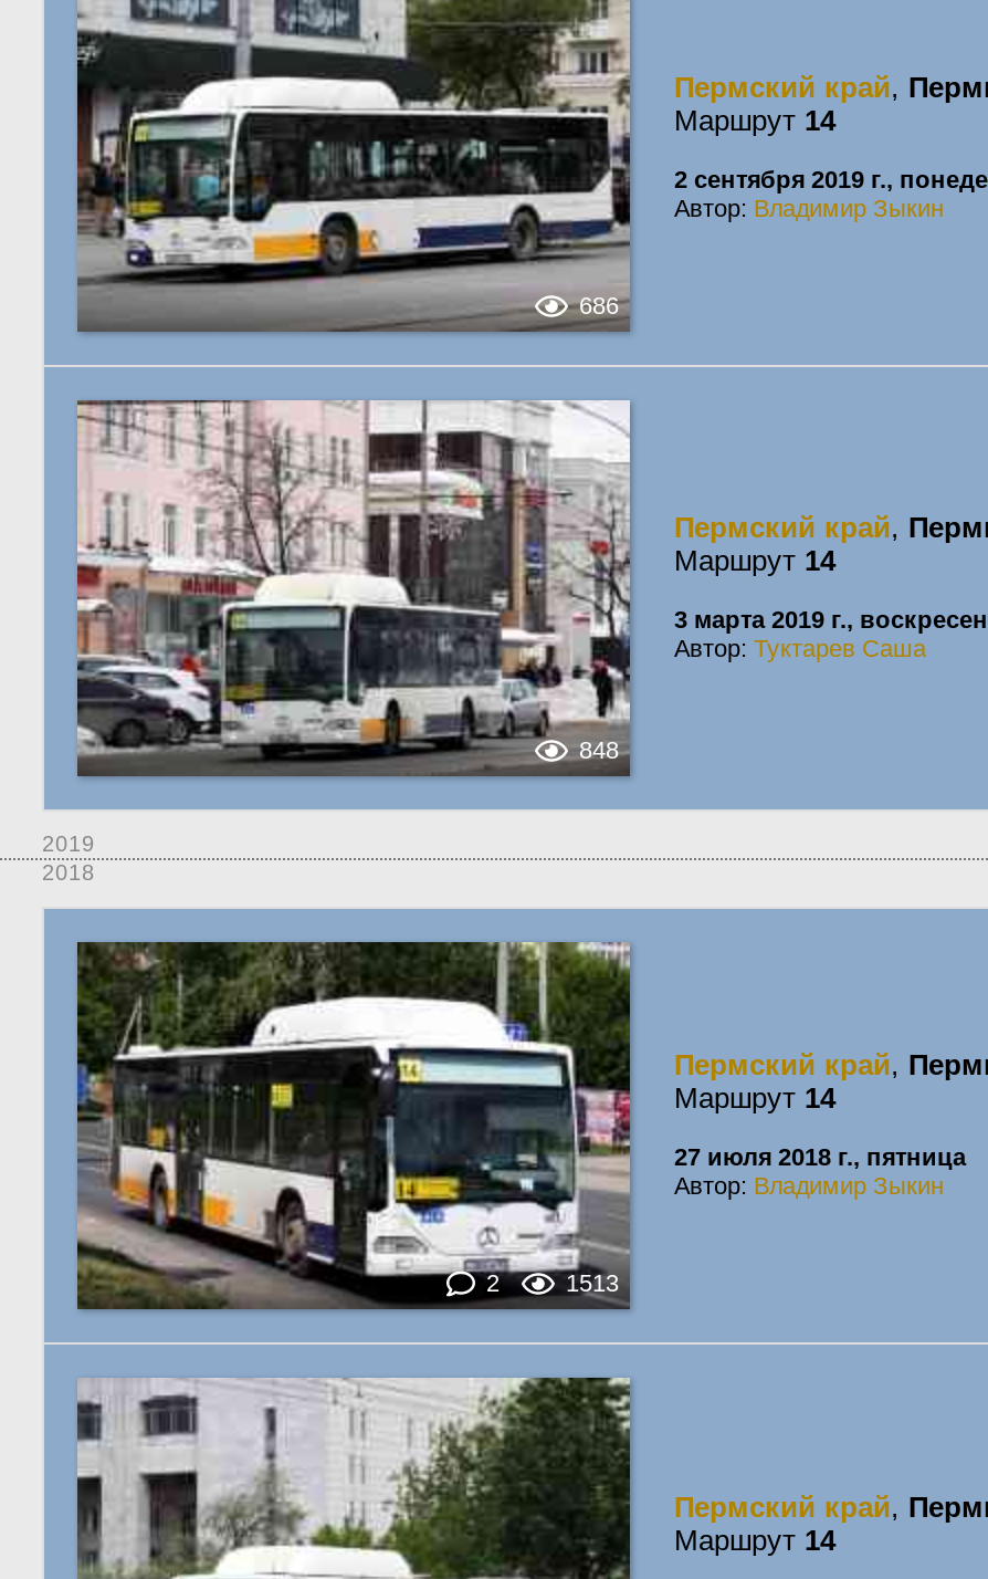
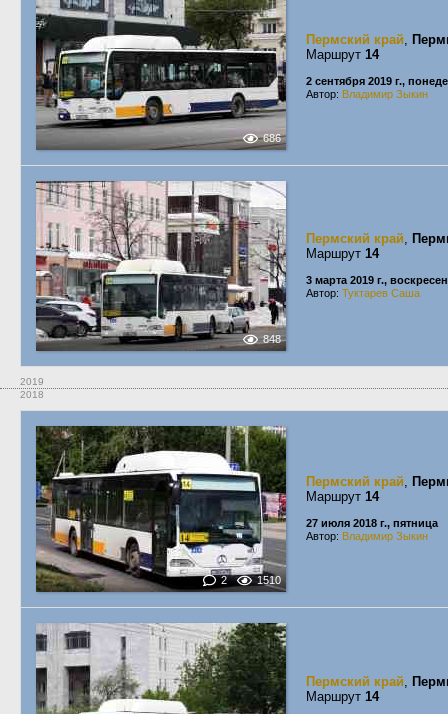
- 1513
+ 1510
